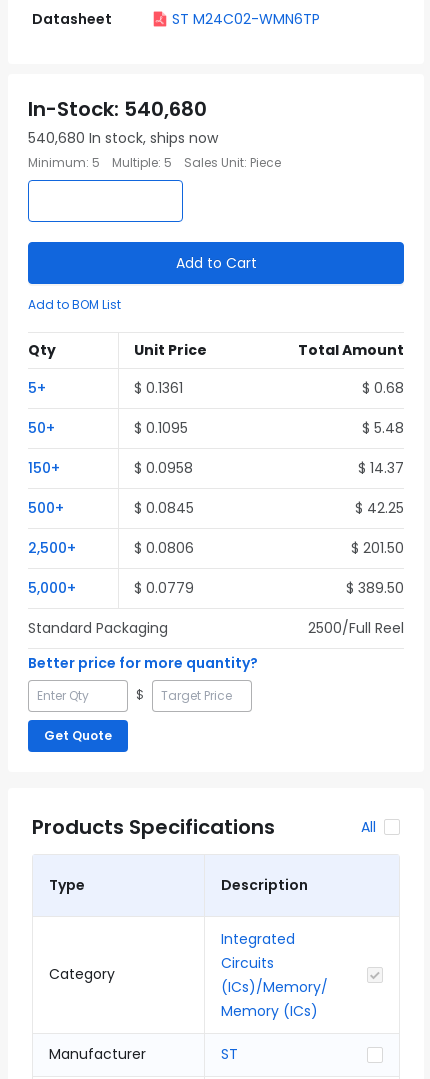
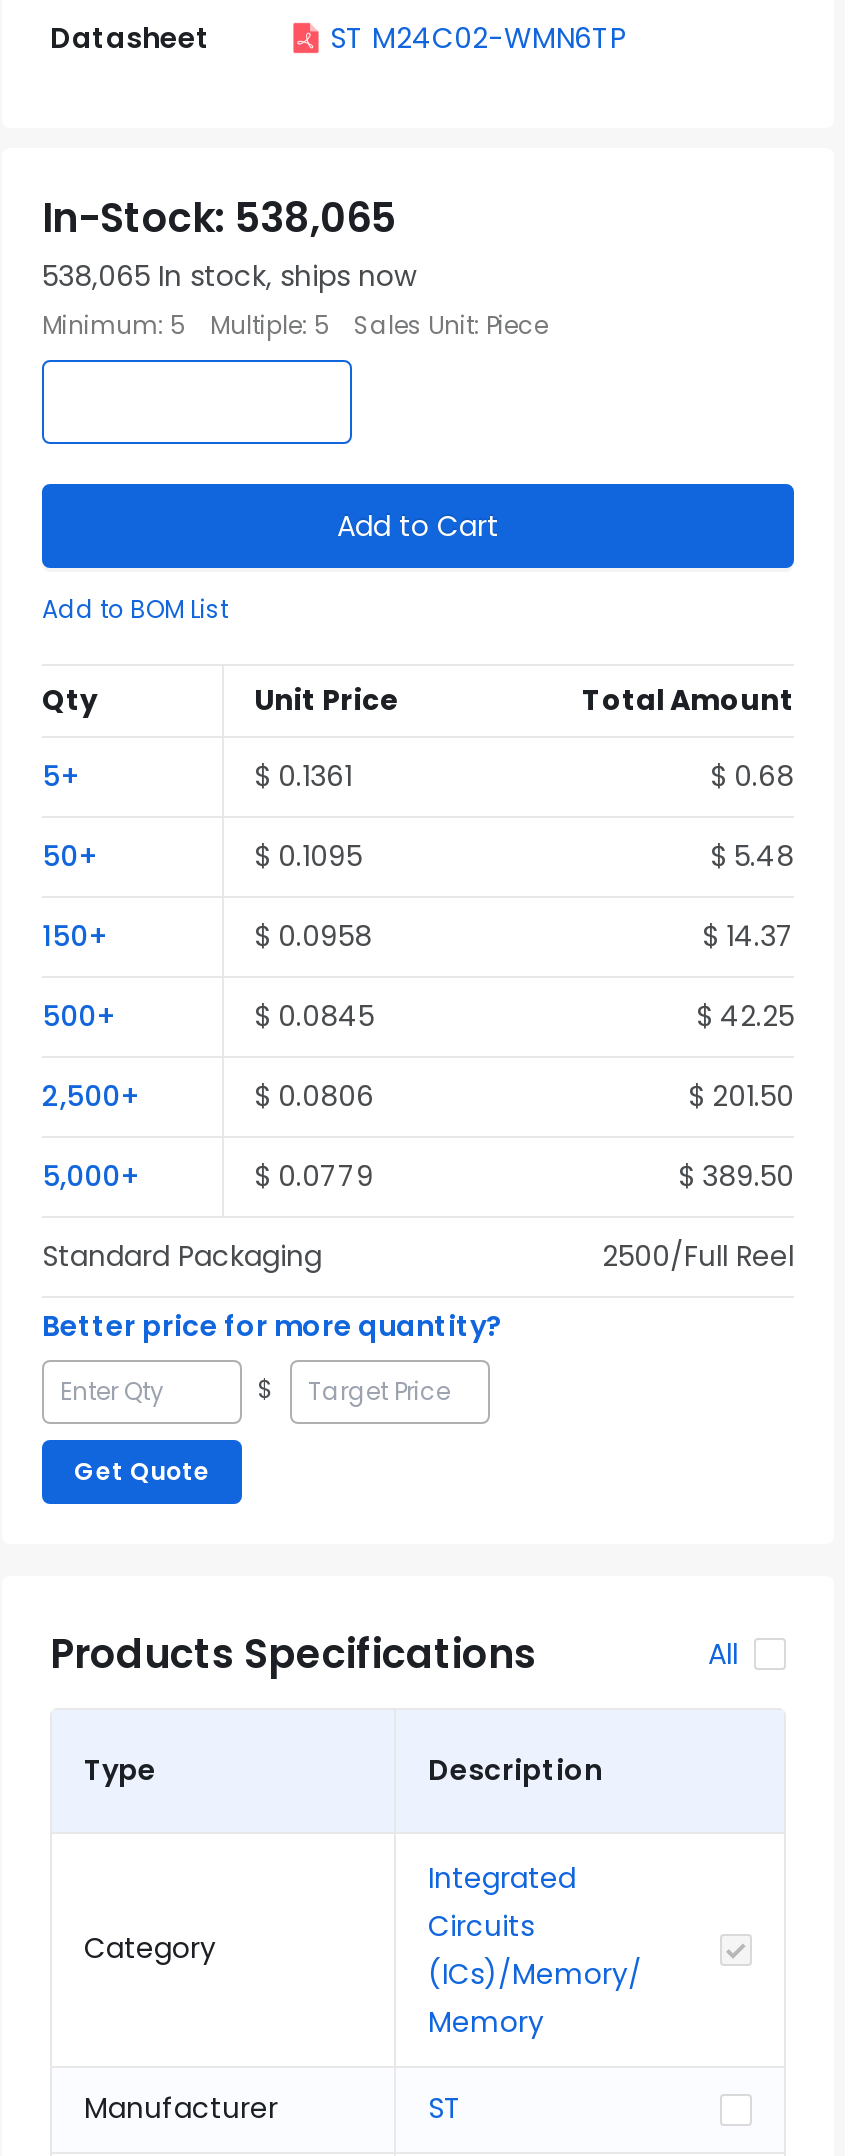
- In-Stock: 540,680
+ In-Stock: 538,065

- 540,680 In stock, ships now
+ 538,065 In stock, ships now

- Memory (ICs)
+ Memory
